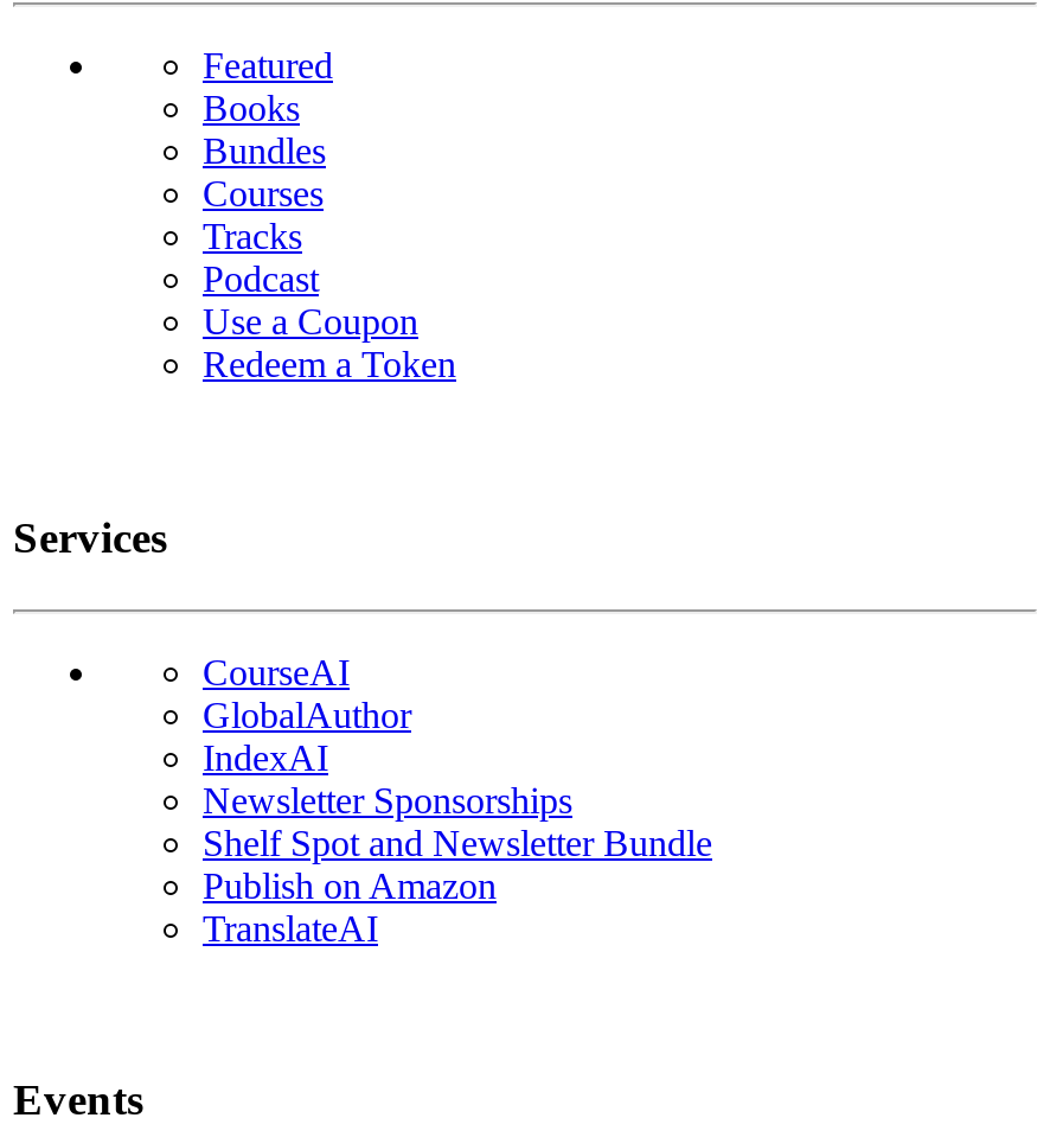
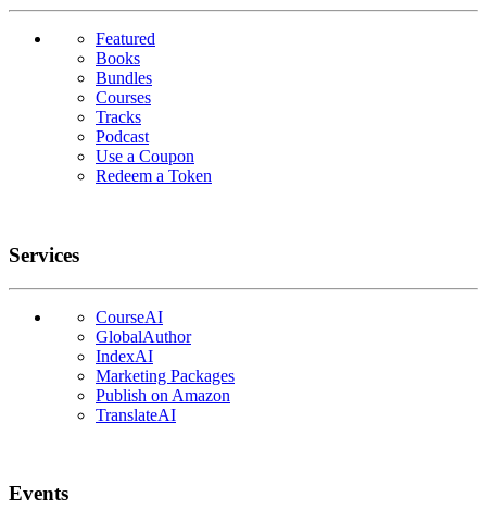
- Newsletter Sponsorships
- Shelf Spot and Newsletter Bundle
+ Marketing Packages
